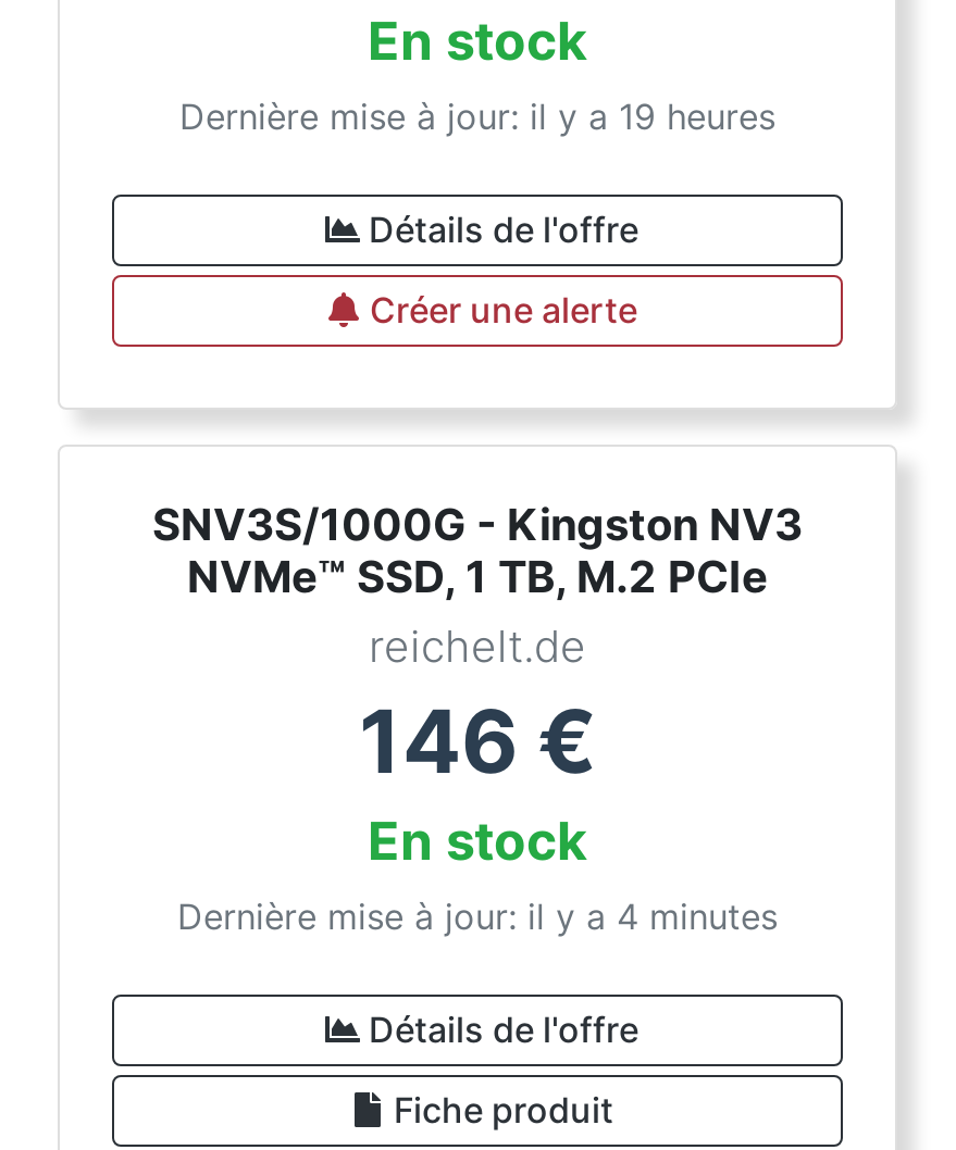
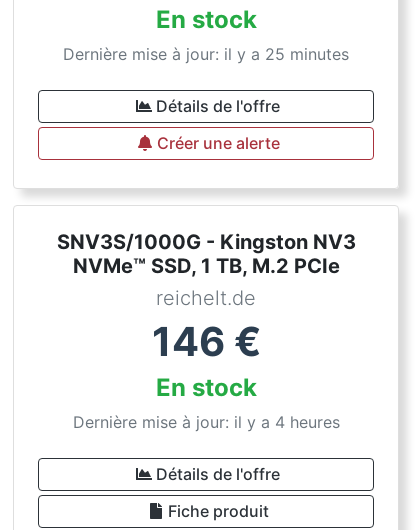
- Dernière mise à jour: il y a 19 heures
+ Dernière mise à jour: il y a 25 minutes

- Dernière mise à jour: il y a 4 minutes
+ Dernière mise à jour: il y a 4 heures
